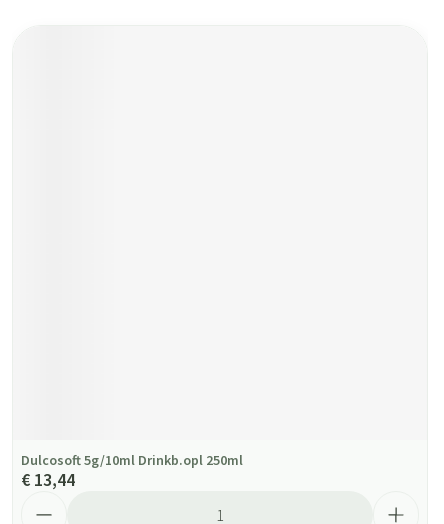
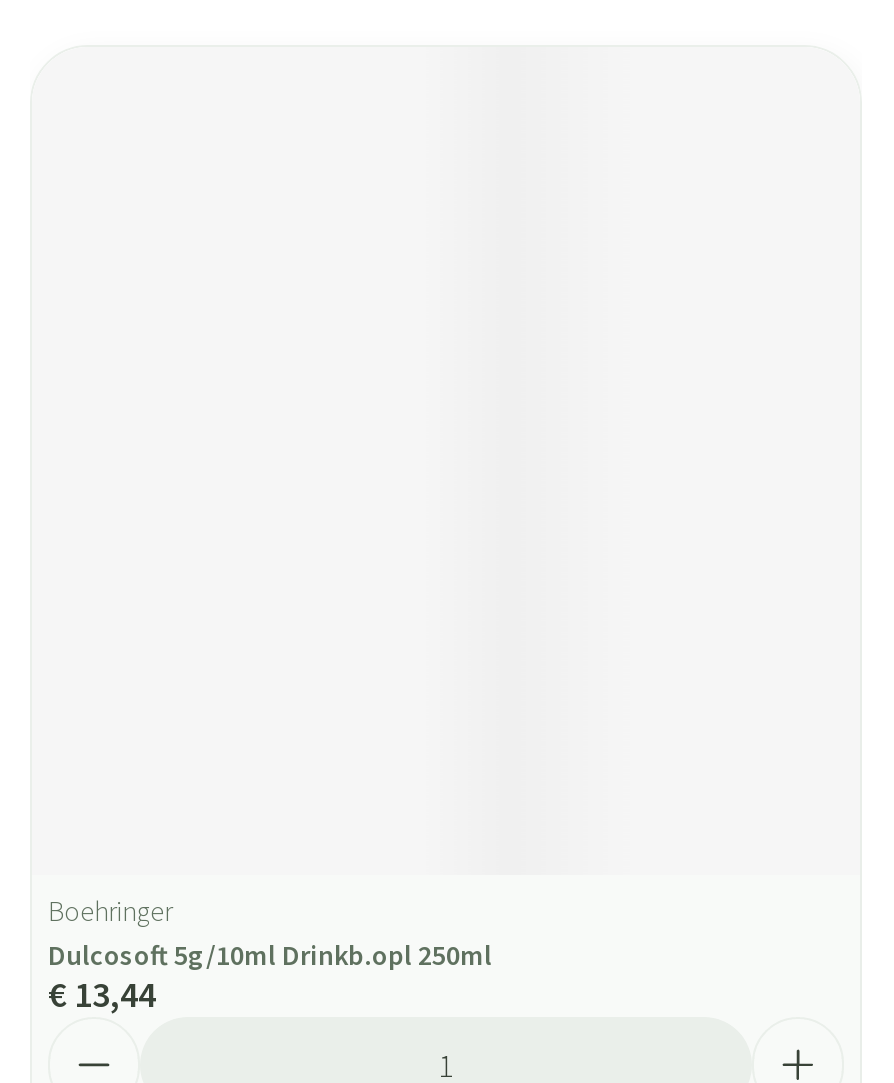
+ Boehringer
